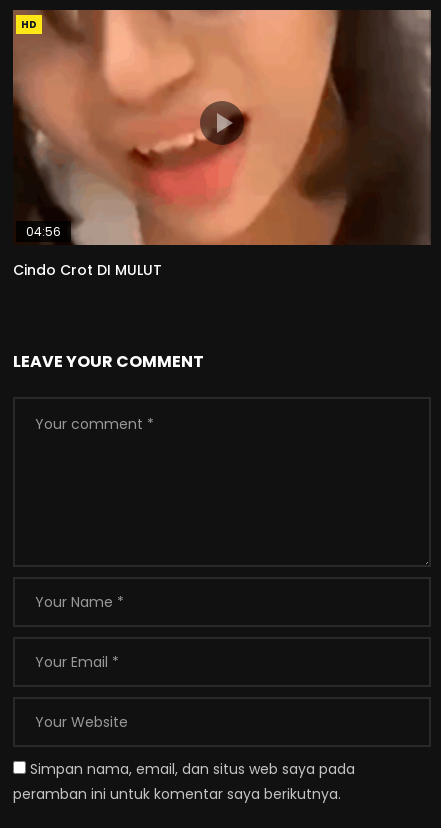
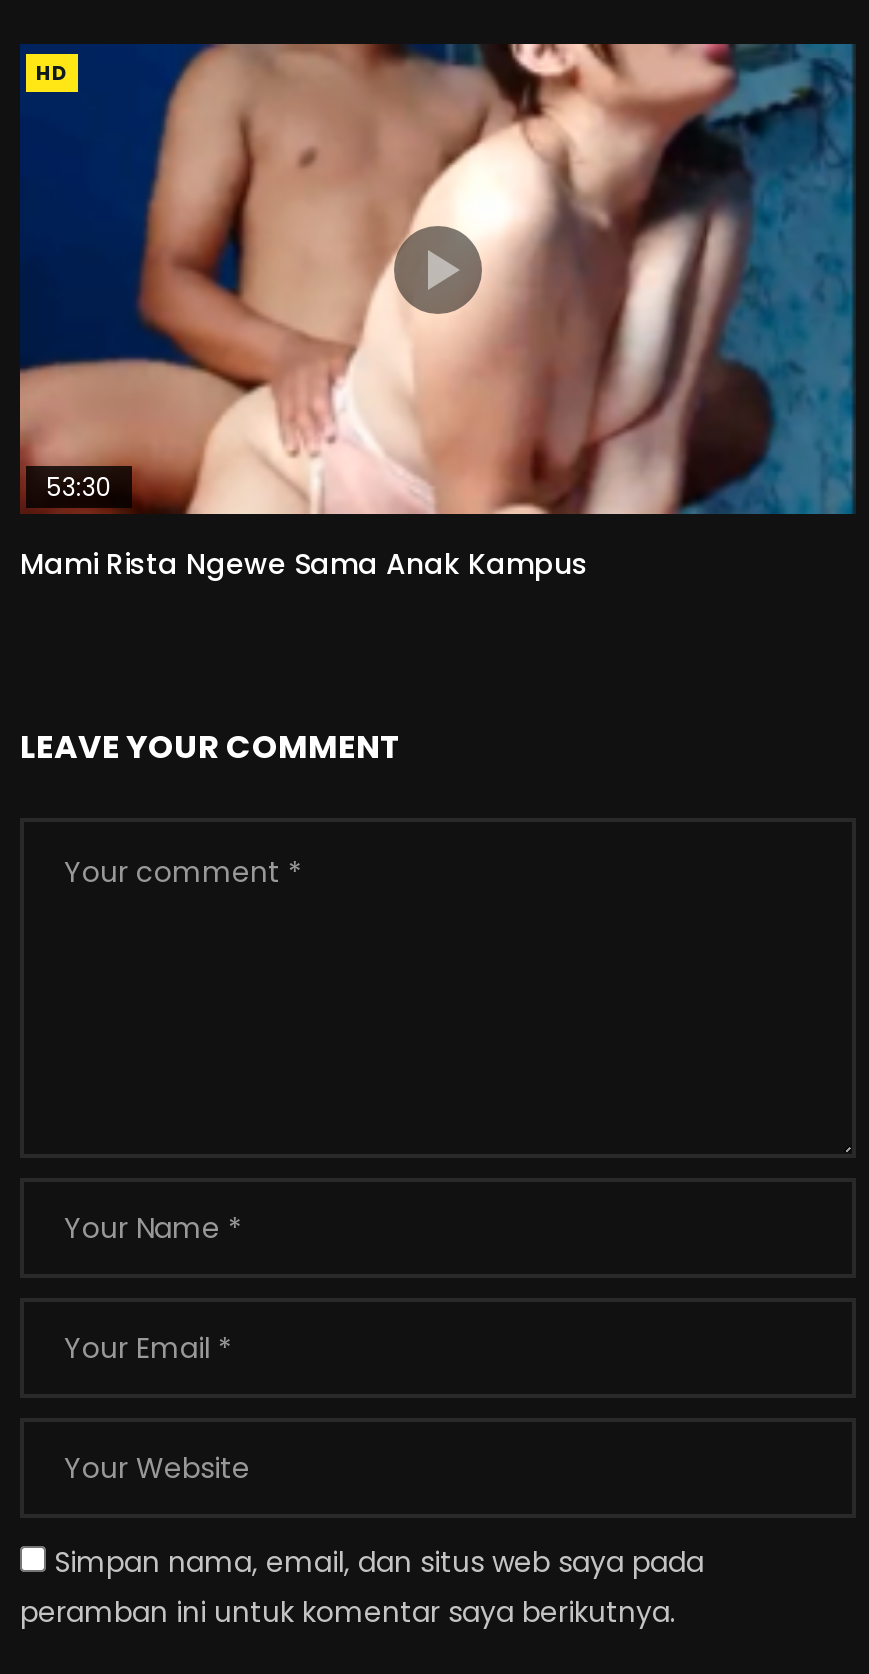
- [image]
- 04:56
+ [image]
+ 53:30

- Cindo Crot DI MULUT
+ Mami Rista Ngewe Sama Anak Kampus
